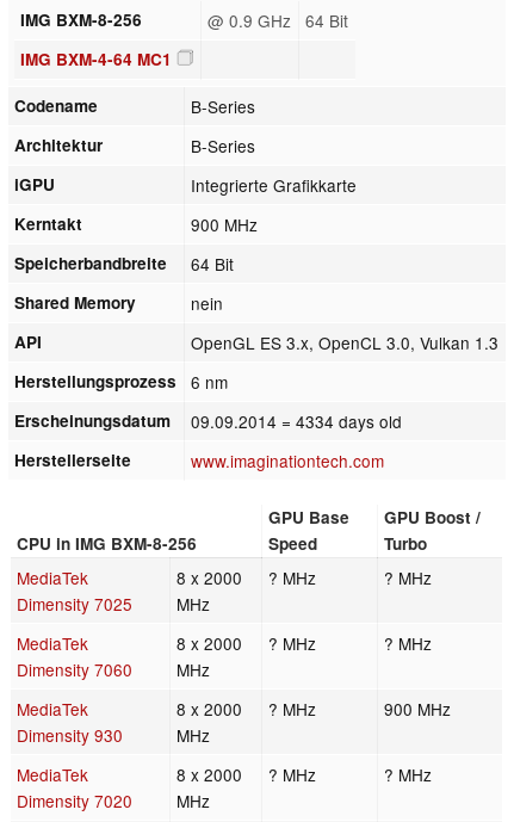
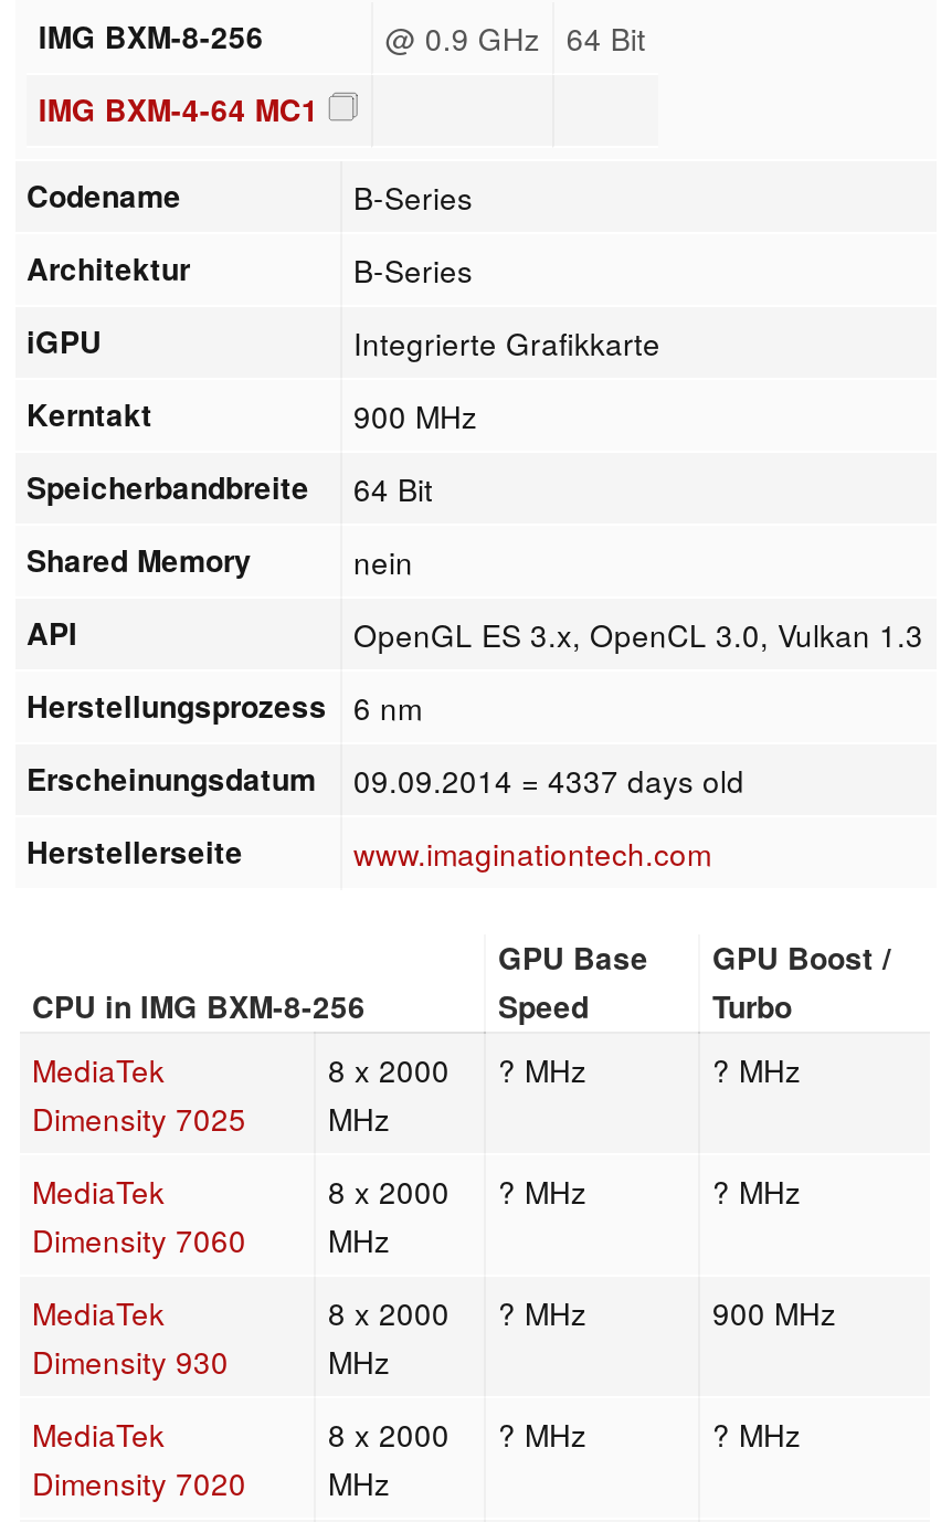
- Erscheinungsdatum 09.09.2014 = 4334 days old
+ Erscheinungsdatum 09.09.2014 = 4337 days old
